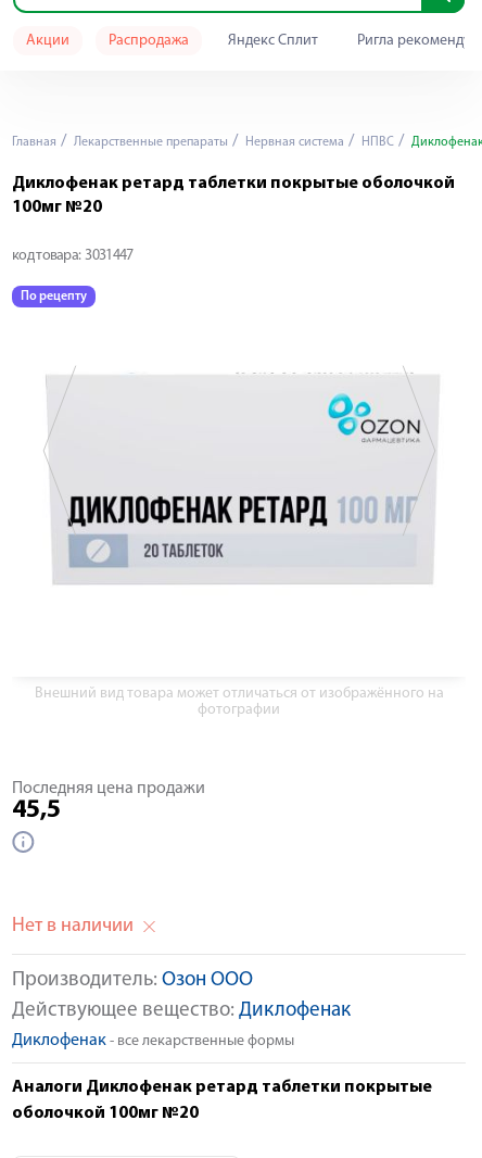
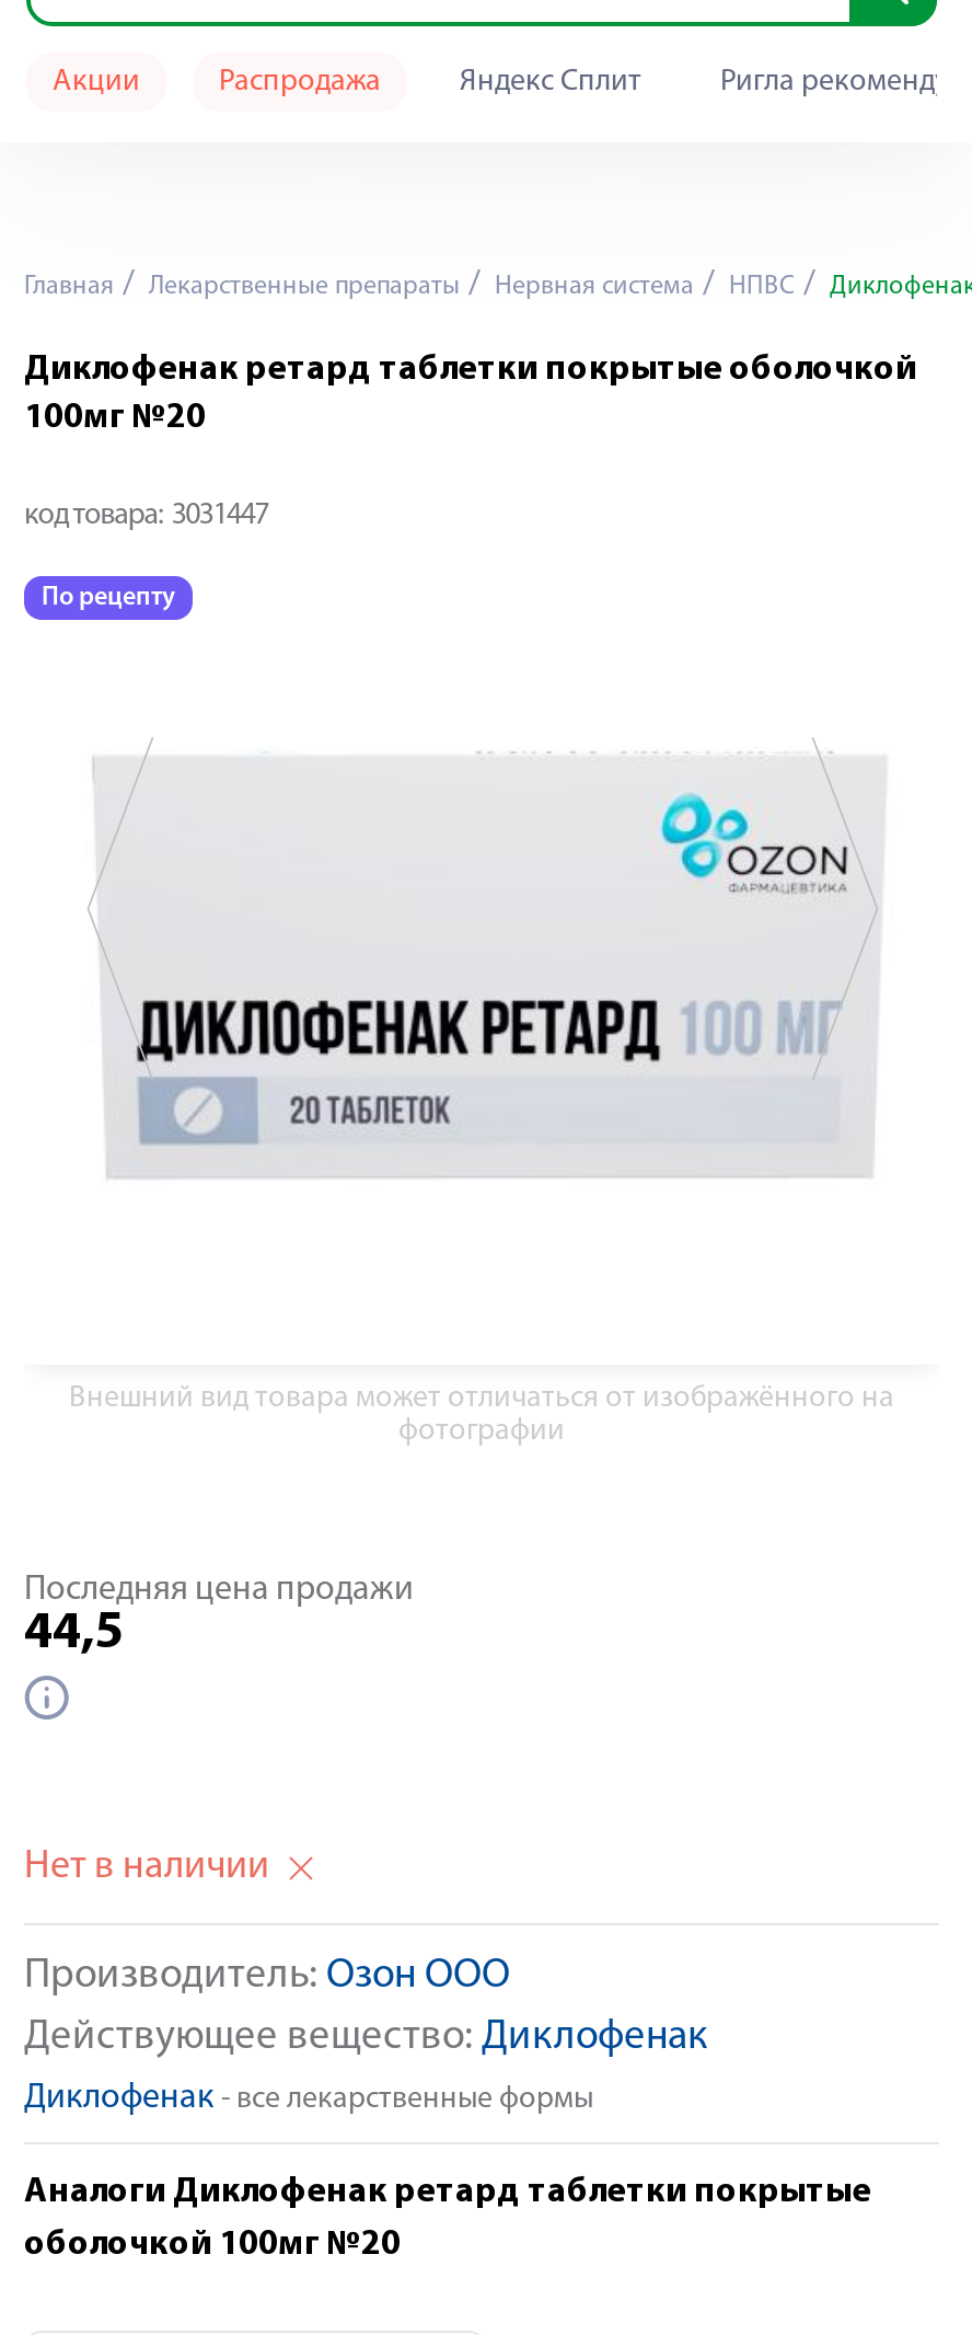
- 45,5
+ 44,5
